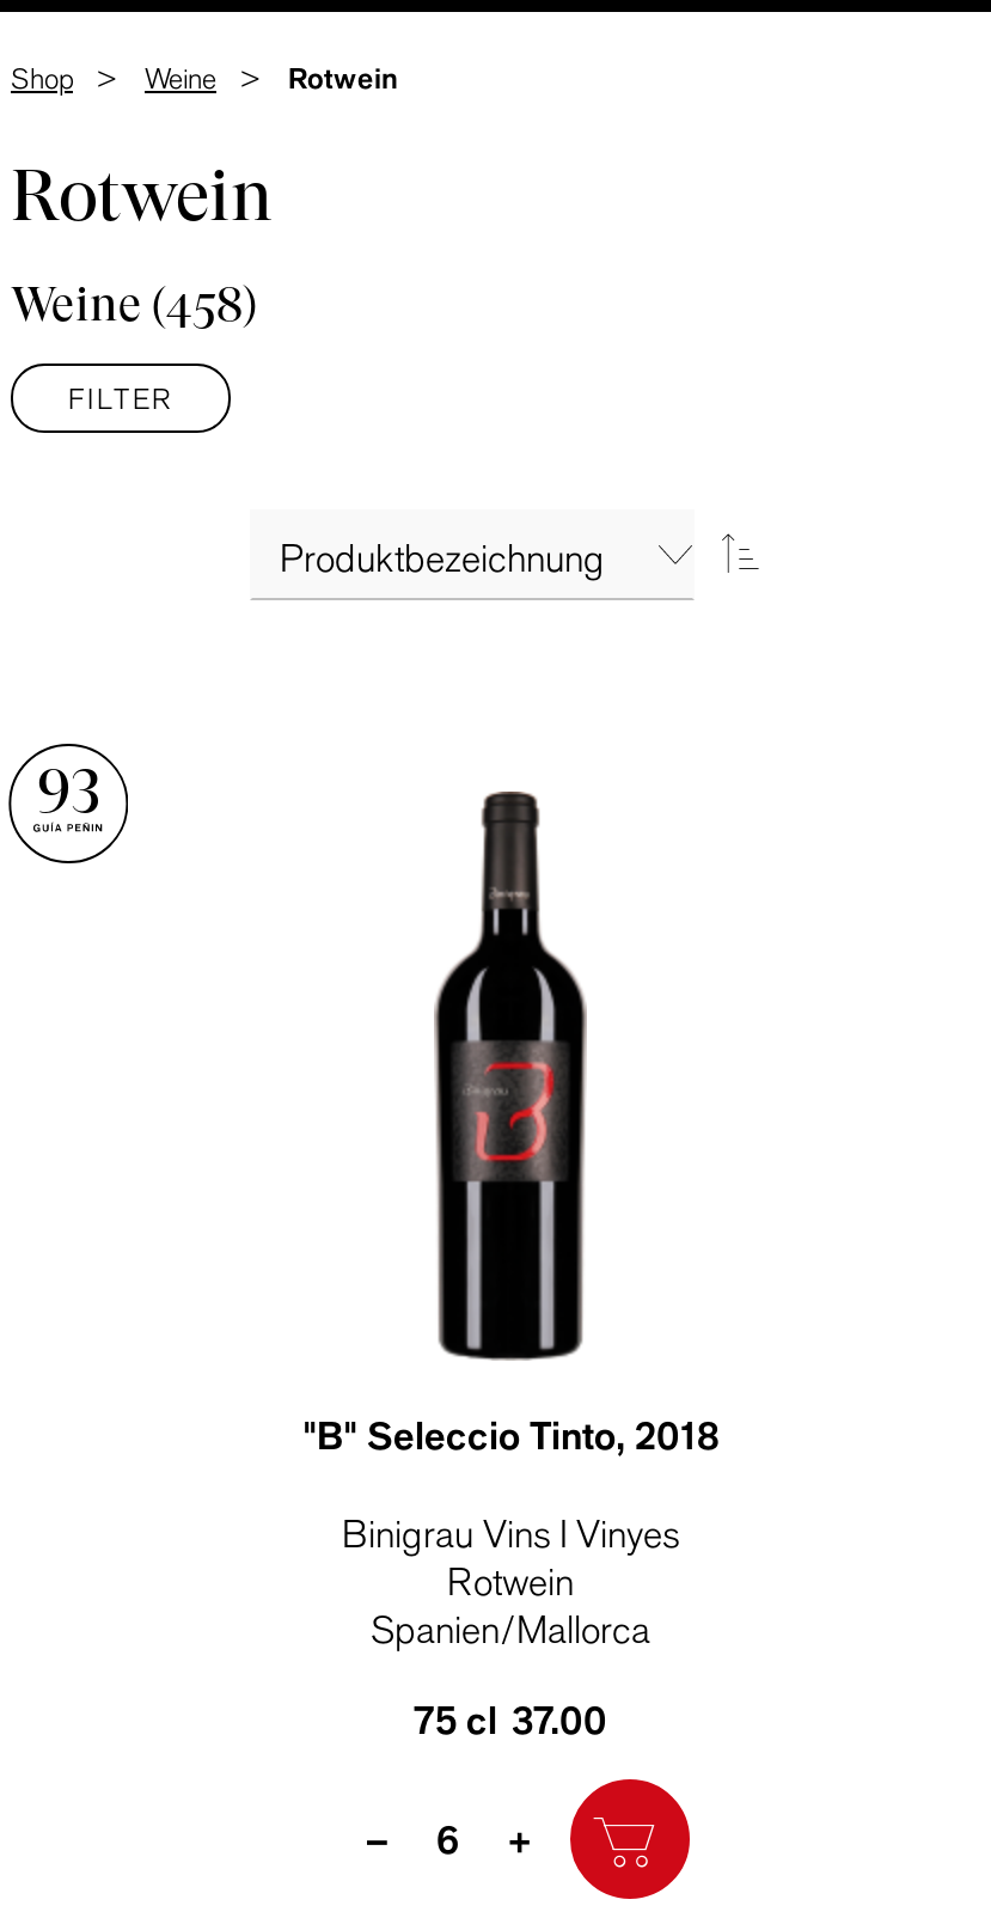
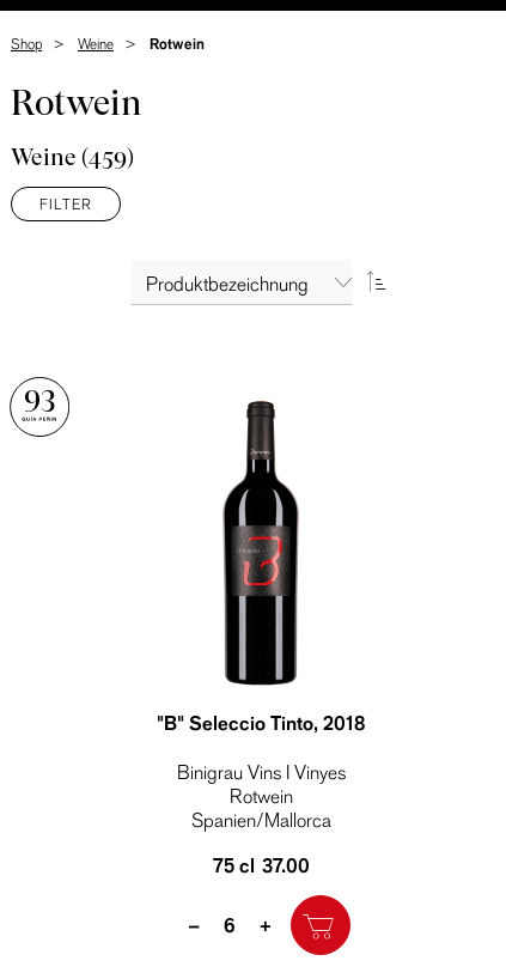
- Weine (458)
+ Weine (459)
